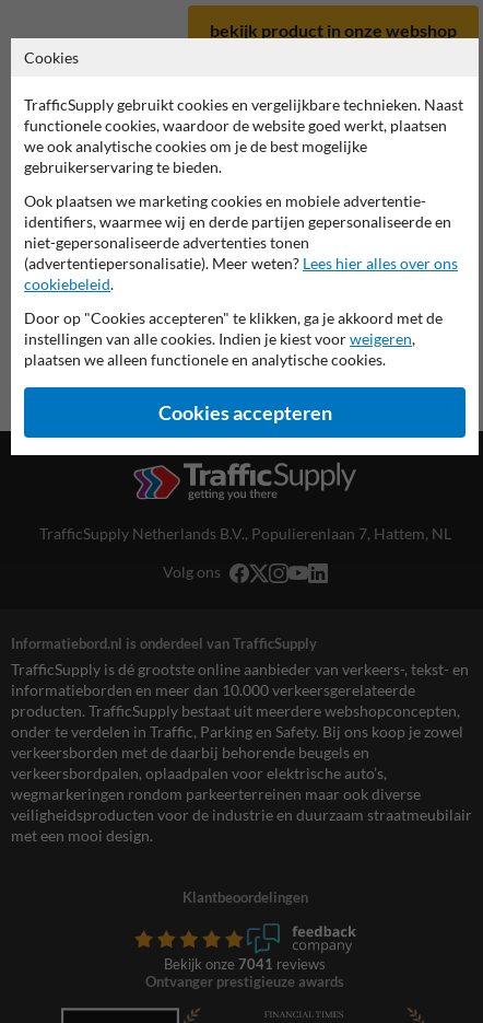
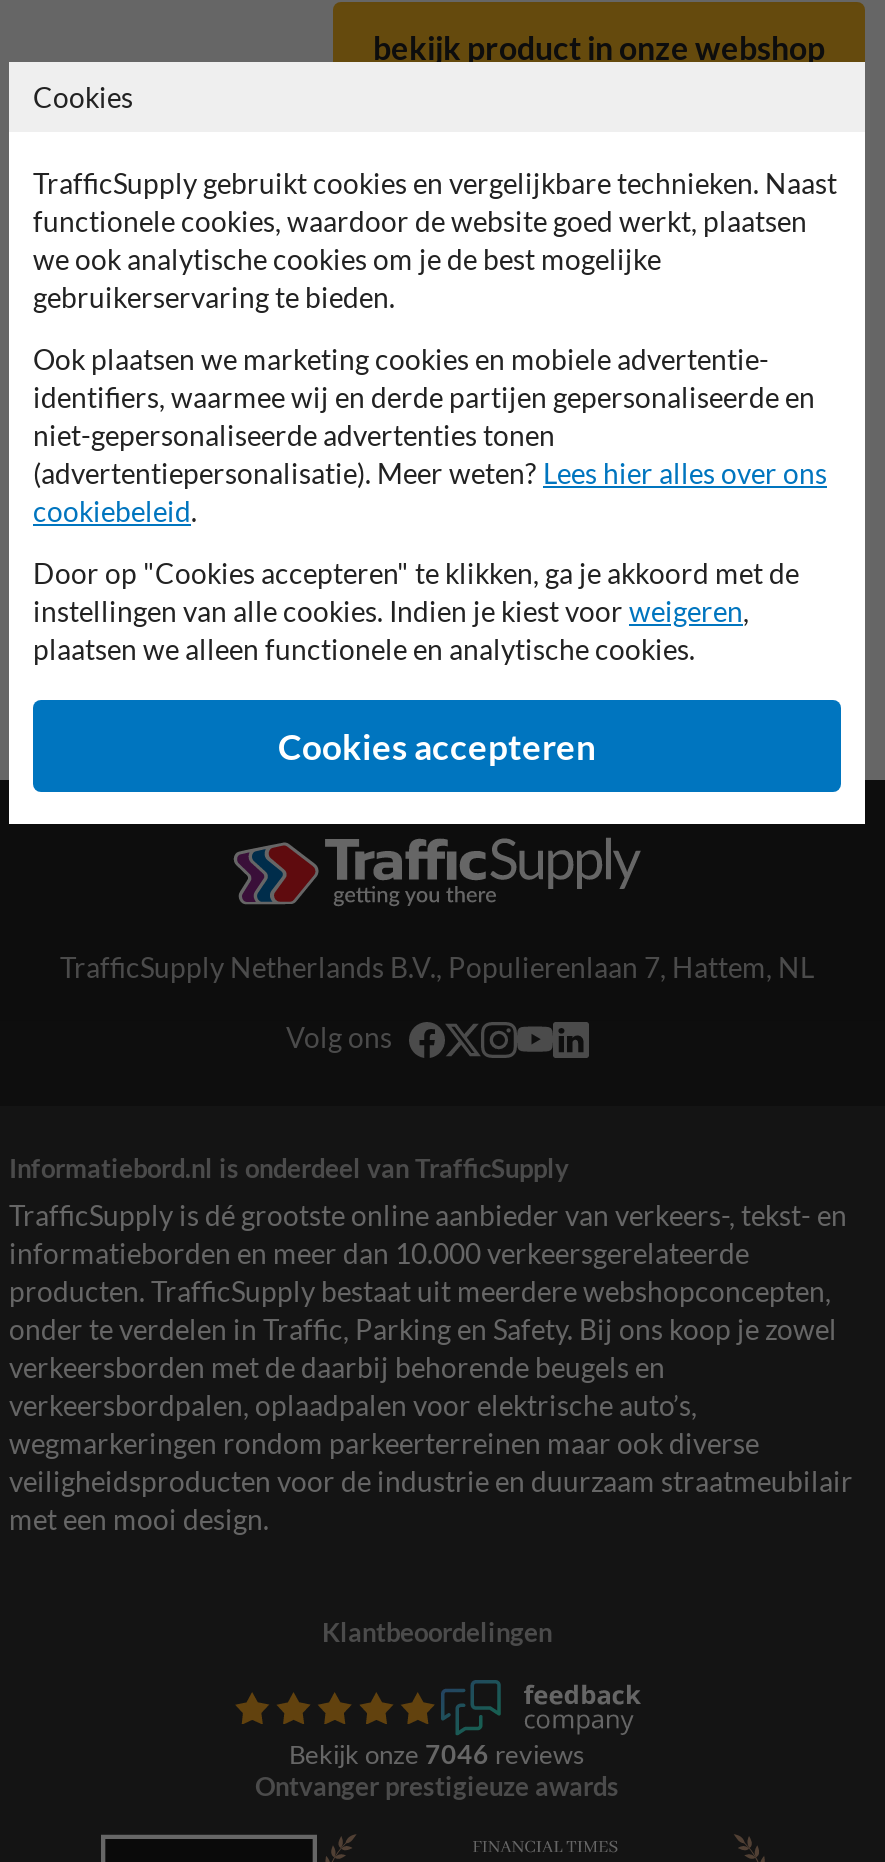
- Bekijk onze 7041 reviews
+ Bekijk onze 7046 reviews
